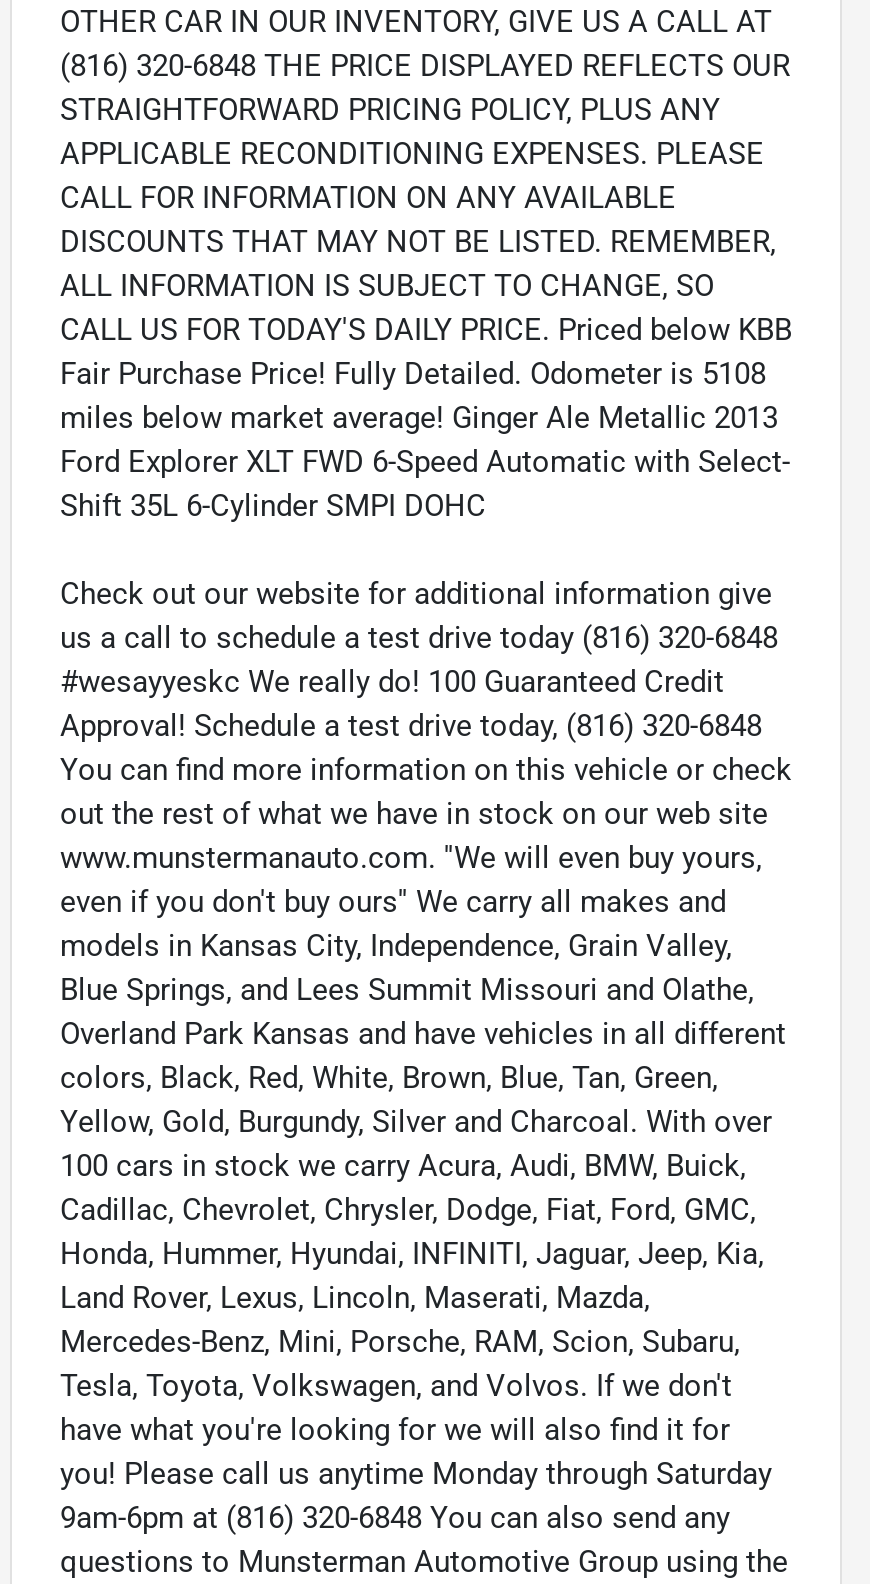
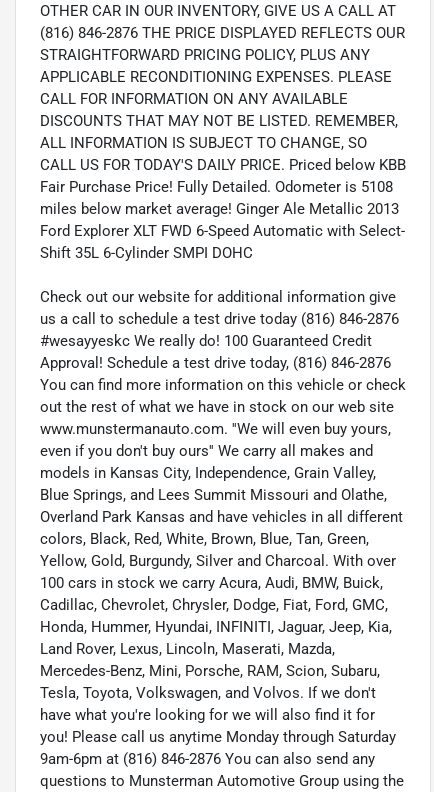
- (816) 320-6848 THE PRICE DISPLAYED REFLECTS OUR
+ (816) 846-2876 THE PRICE DISPLAYED REFLECTS OUR

- us a call to schedule a test drive today (816) 320-6848
+ us a call to schedule a test drive today (816) 846-2876

- Approval! Schedule a test drive today, (816) 320-6848
+ Approval! Schedule a test drive today, (816) 846-2876

- 9am-6pm at (816) 320-6848 You can also send any
+ 9am-6pm at (816) 846-2876 You can also send any
